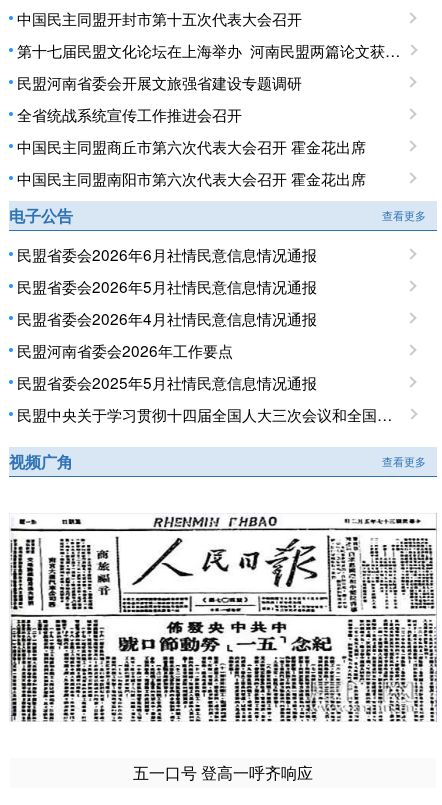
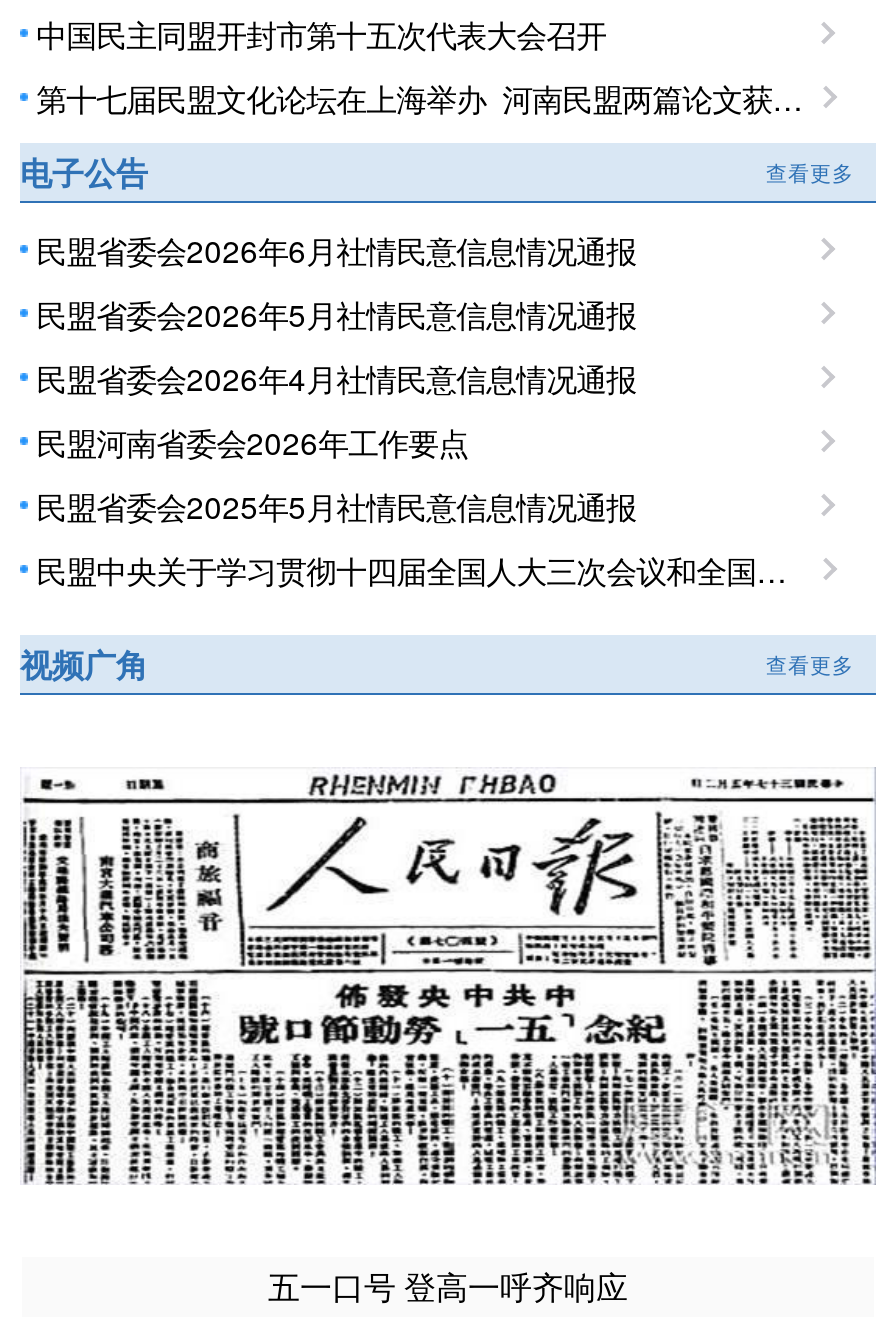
- 民盟河南省委会开展文旅强省建设专题调研
- 全省统战系统宣传工作推进会召开
- 中国民主同盟商丘市第六次代表大会召开 霍金花出席
- 中国民主同盟南阳市第六次代表大会召开 霍金花出席
